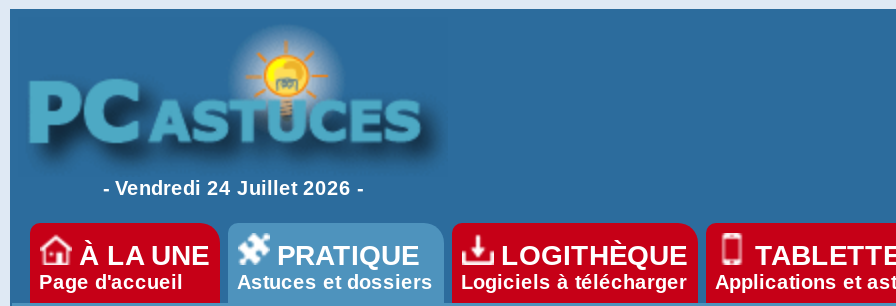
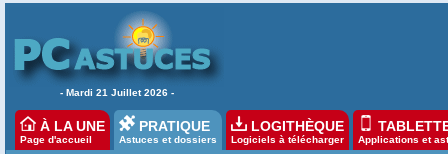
- - Vendredi 24 Juillet 2026 -
+ - Mardi 21 Juillet 2026 -
